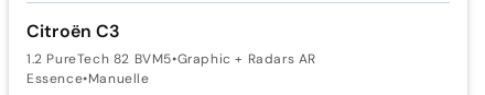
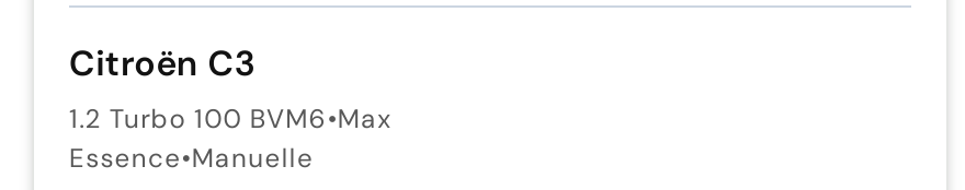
- 1.2 PureTech 82 BVM5•Graphic + Radars AR
+ 1.2 Turbo 100 BVM6•Max
